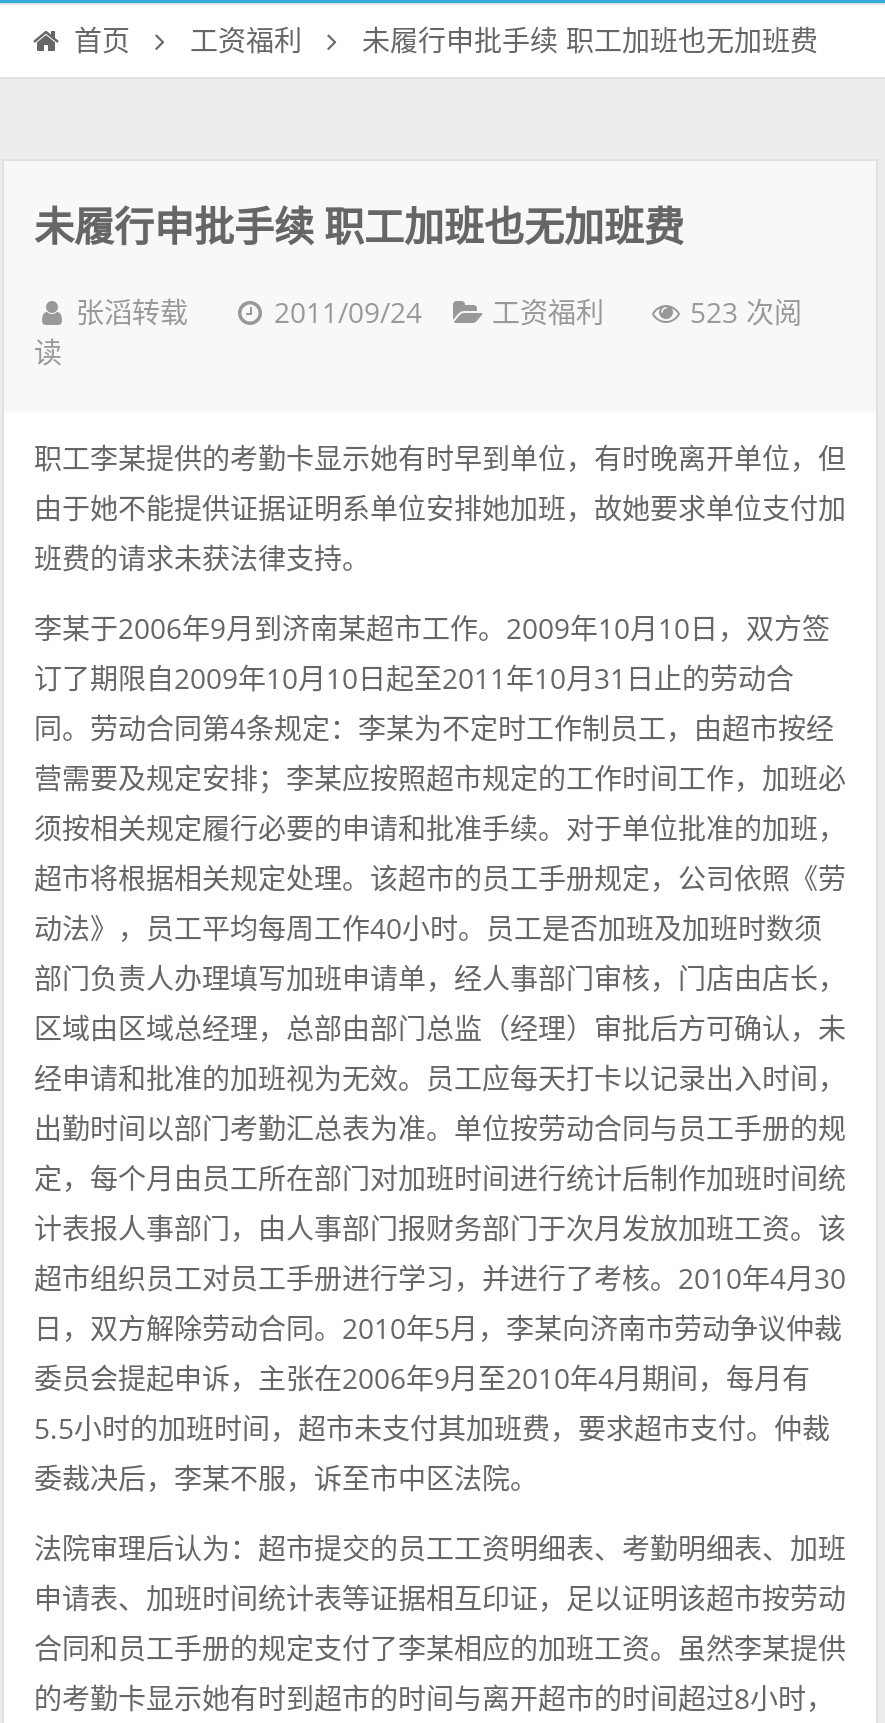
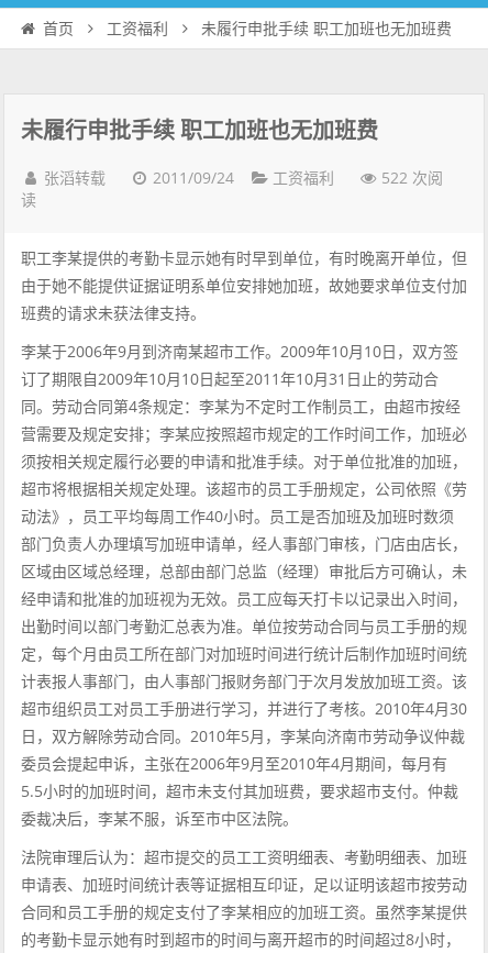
- 523 次阅
+ 522 次阅
